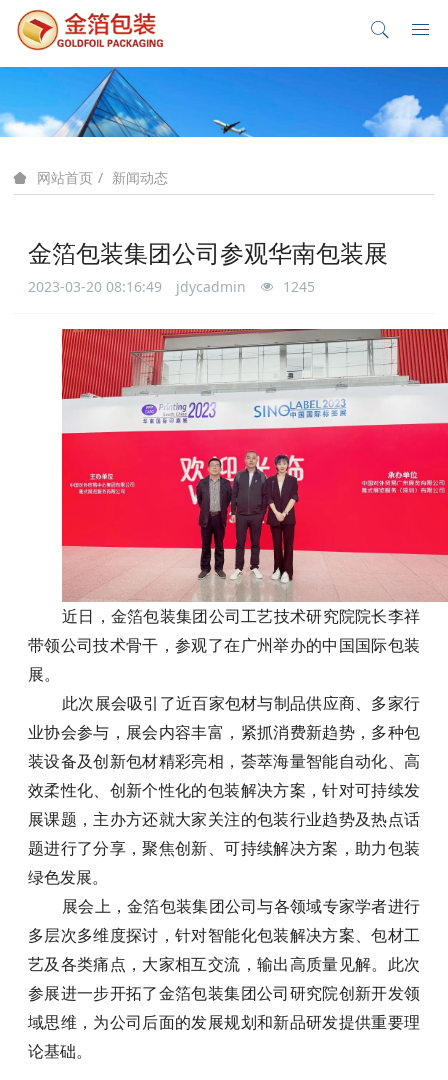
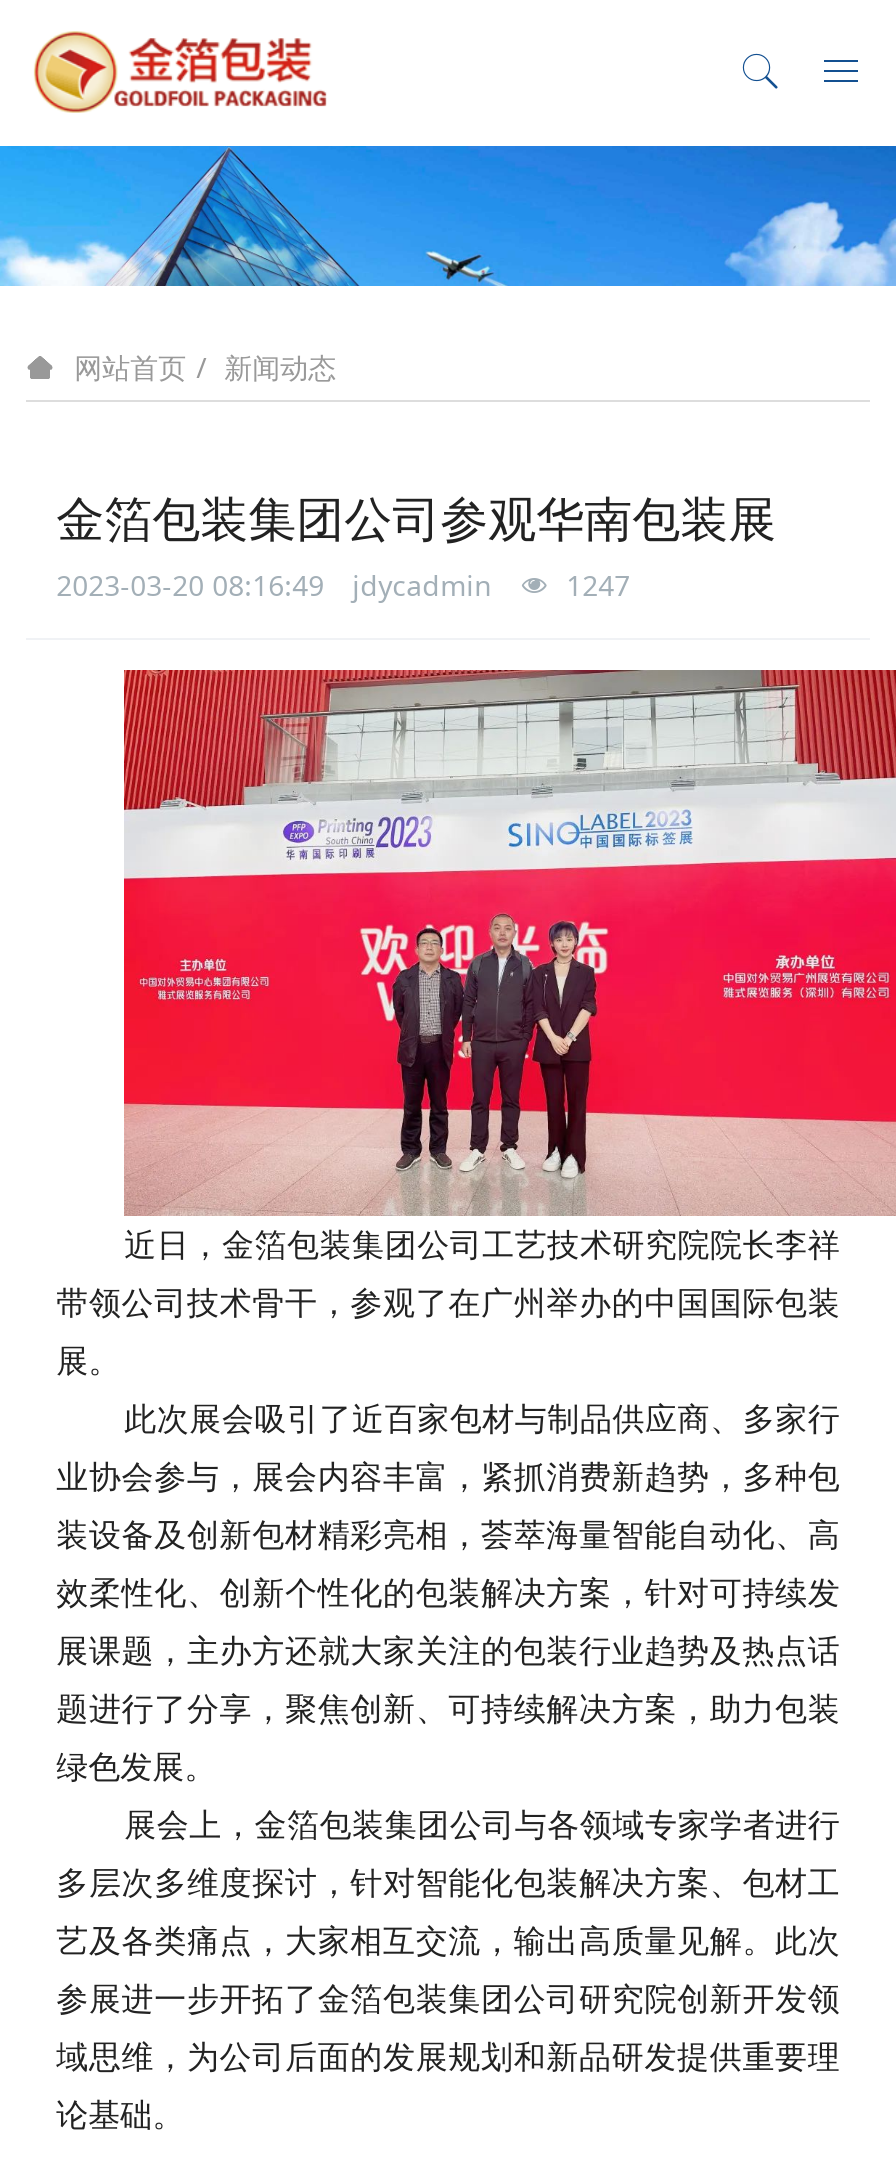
- 2023-03-20 08:16:49 jdycadmin 1245
+ 2023-03-20 08:16:49 jdycadmin 1247
